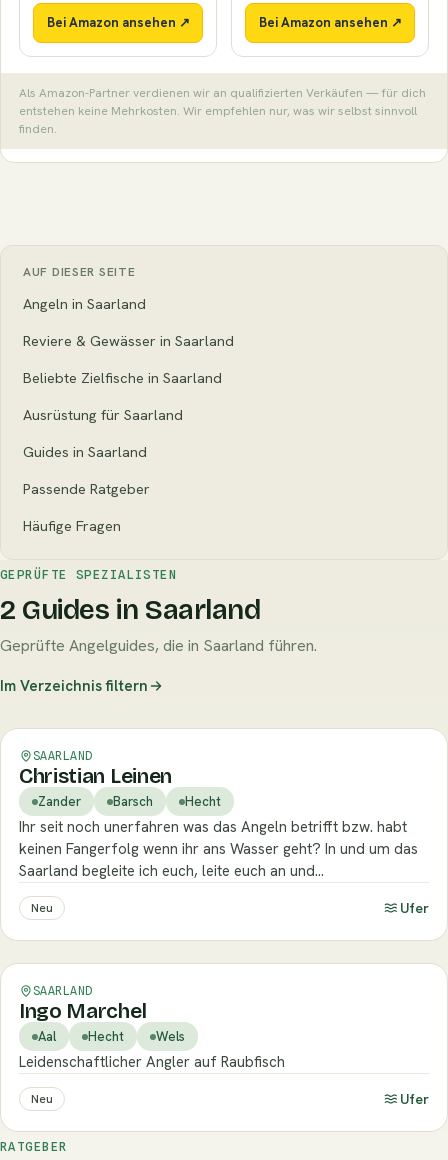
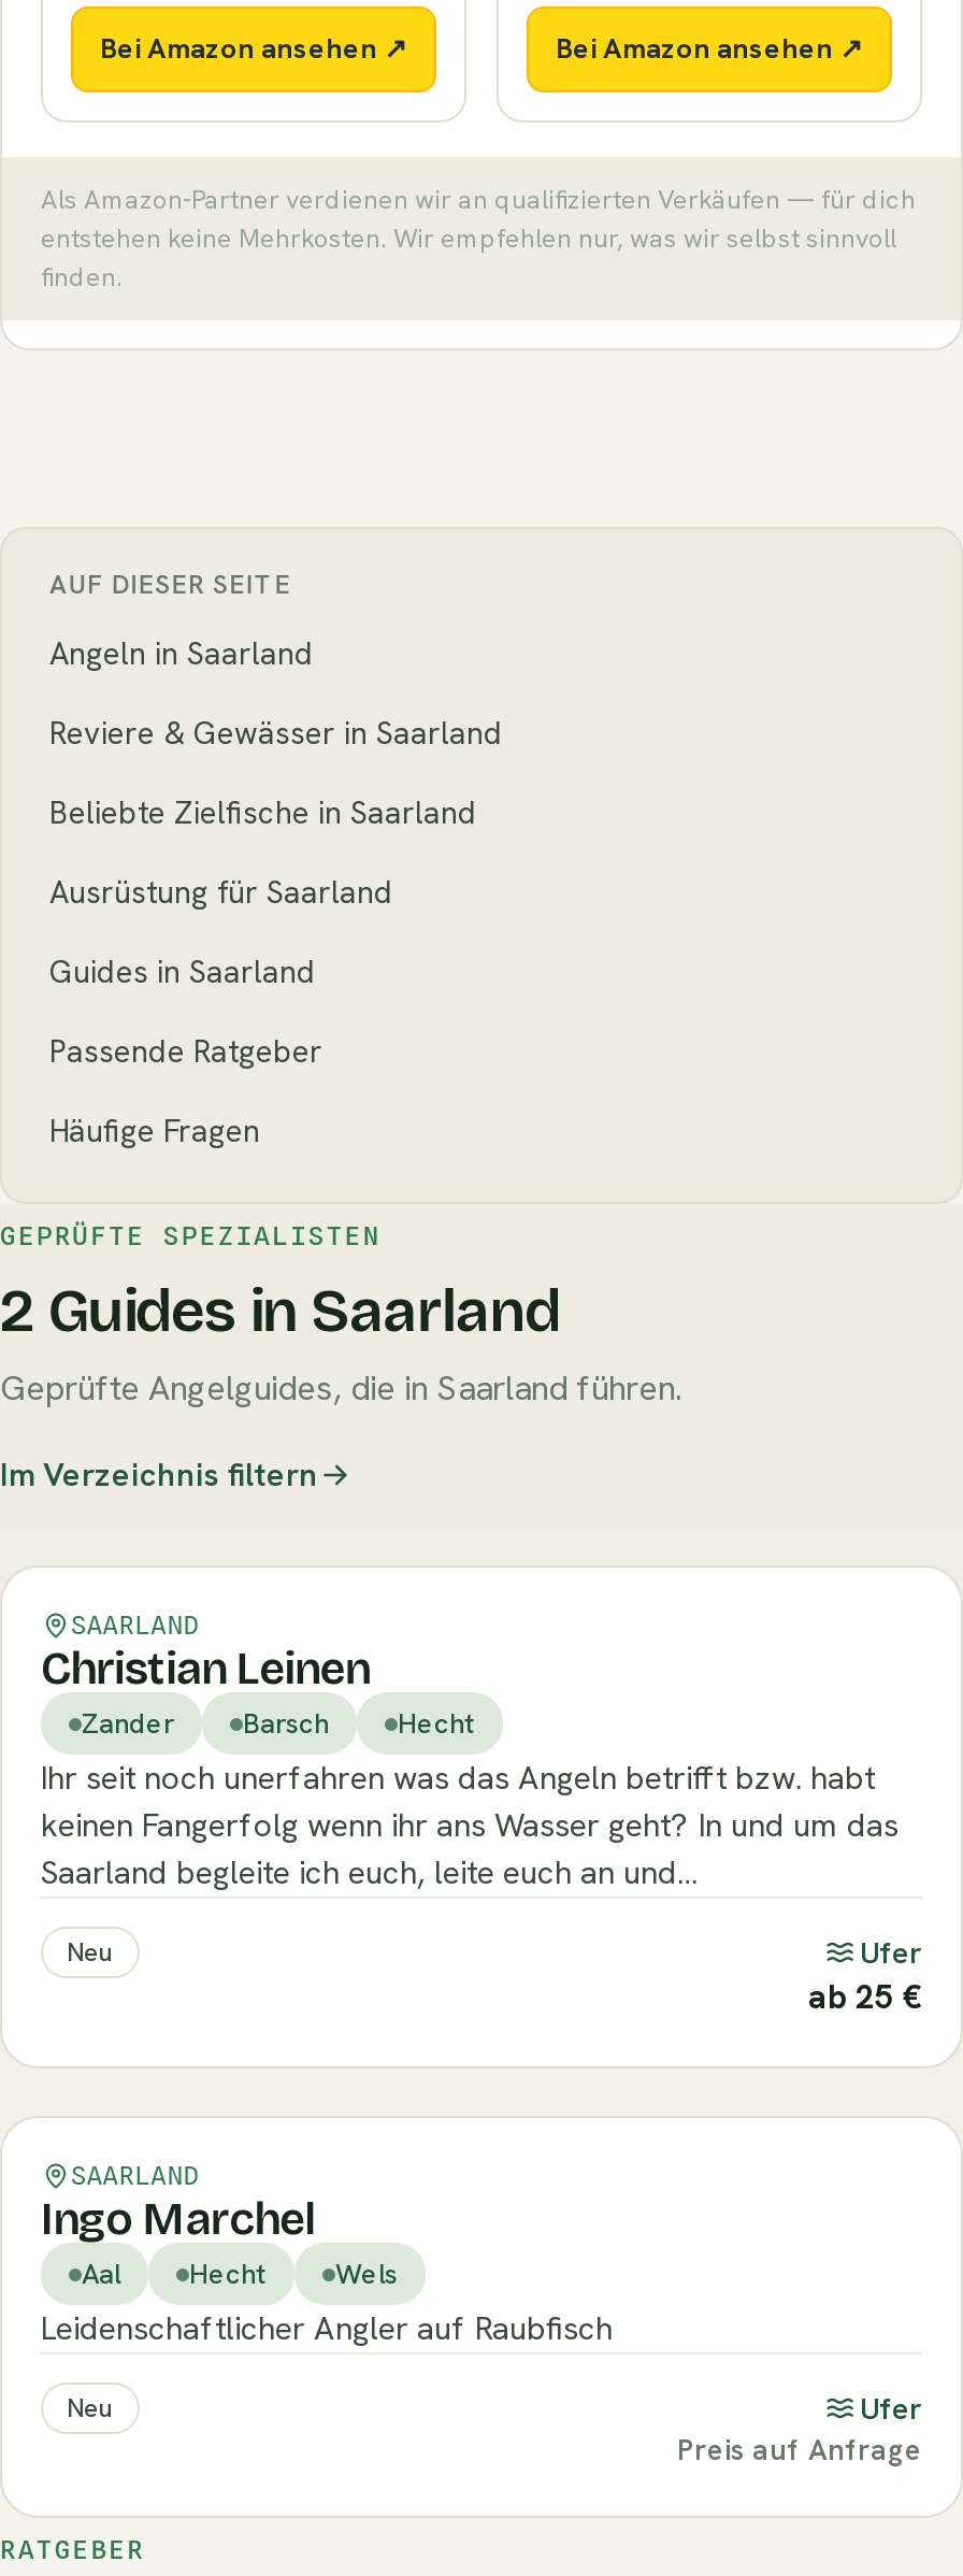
+ ab 25 €

+ Preis auf Anfrage
